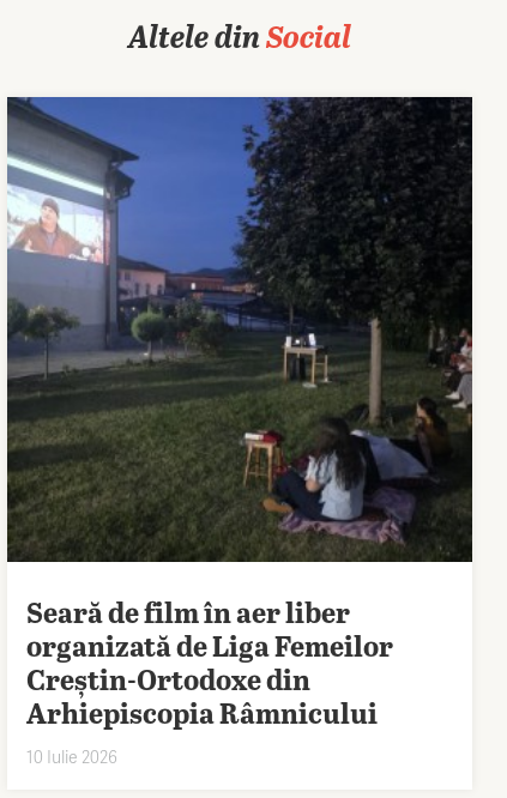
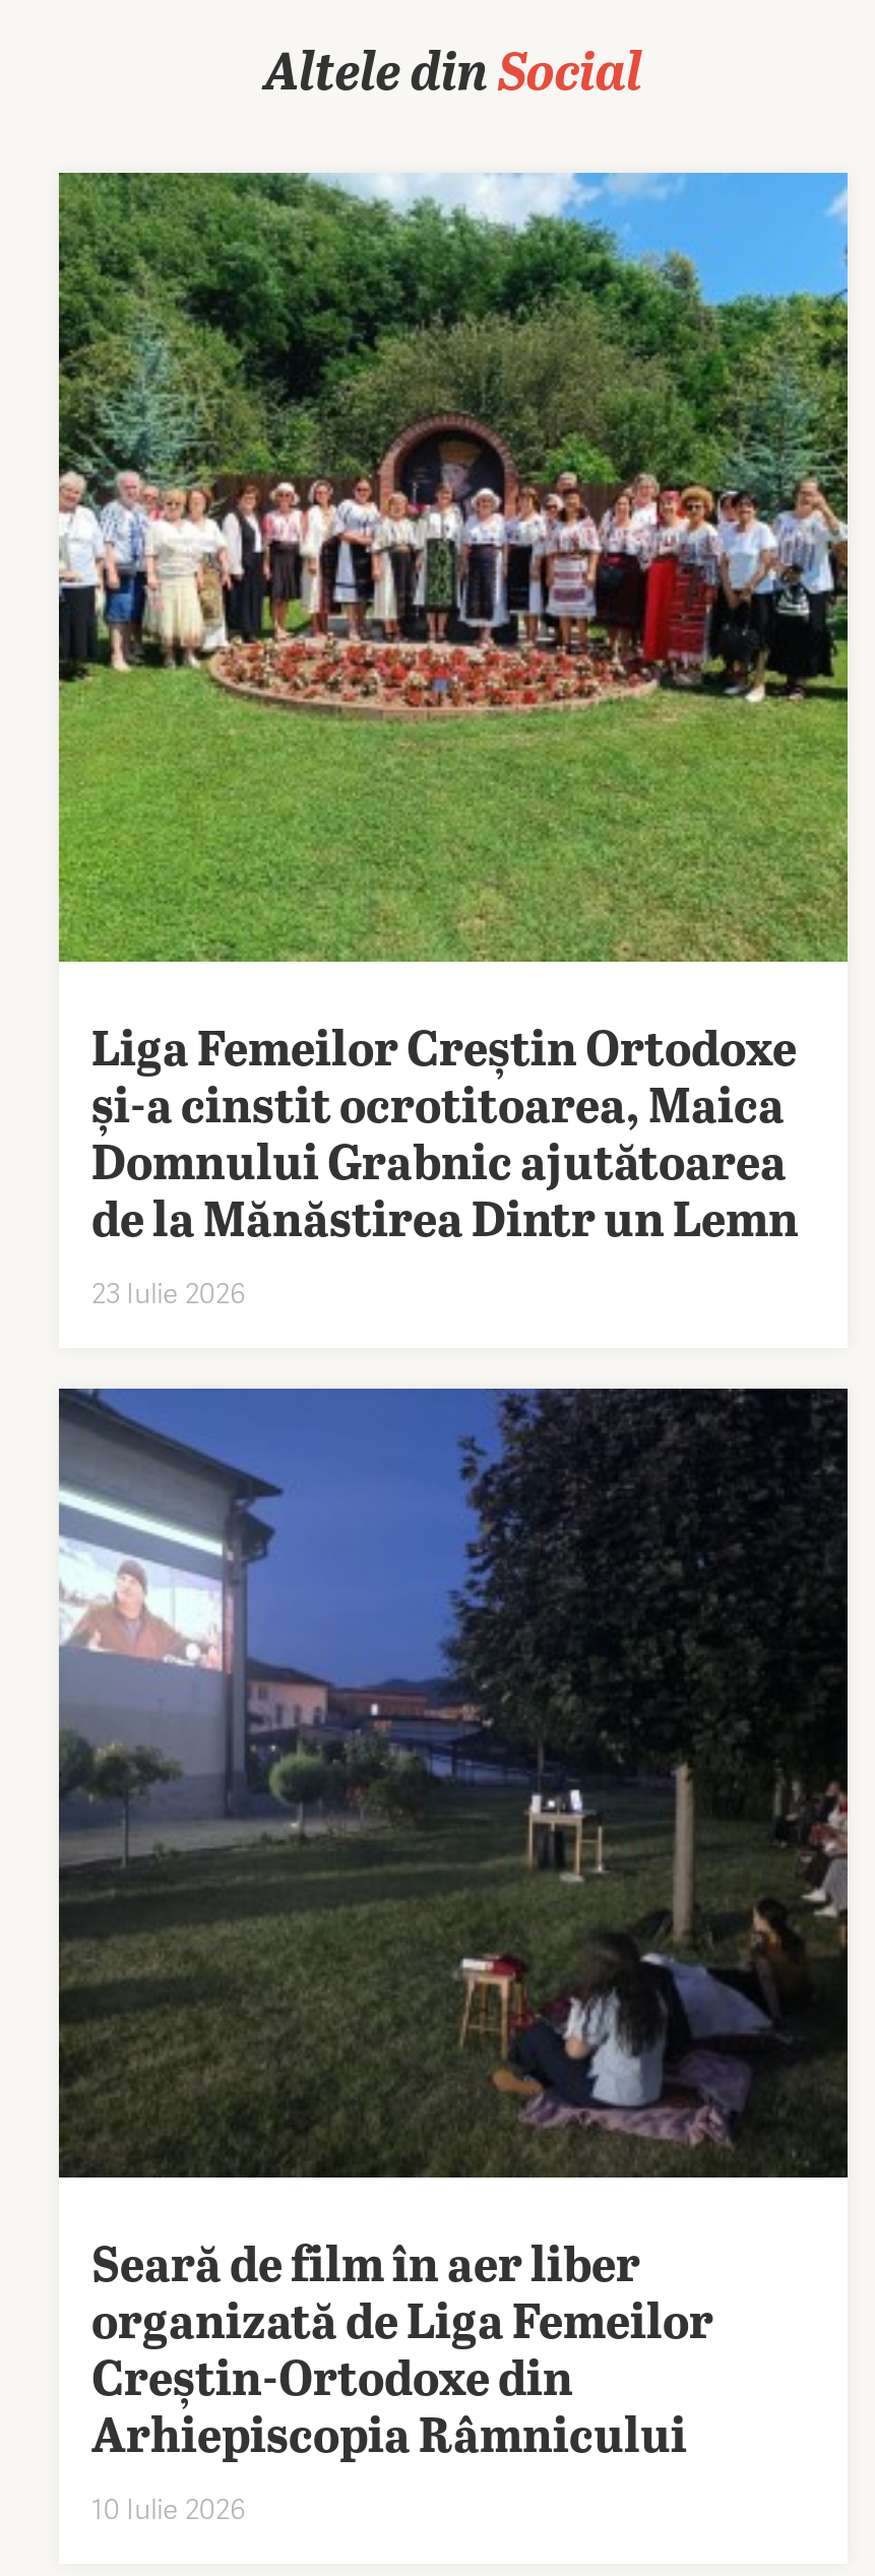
+ [image]
+ Liga Femeilor Creștin Ortodoxe
+ și-a cinstit ocrotitoarea, Maica
+ Domnului Grabnic ajutătoarea
+ de la Mănăstirea Dintr un Lemn
+ 23 Iulie 2026
